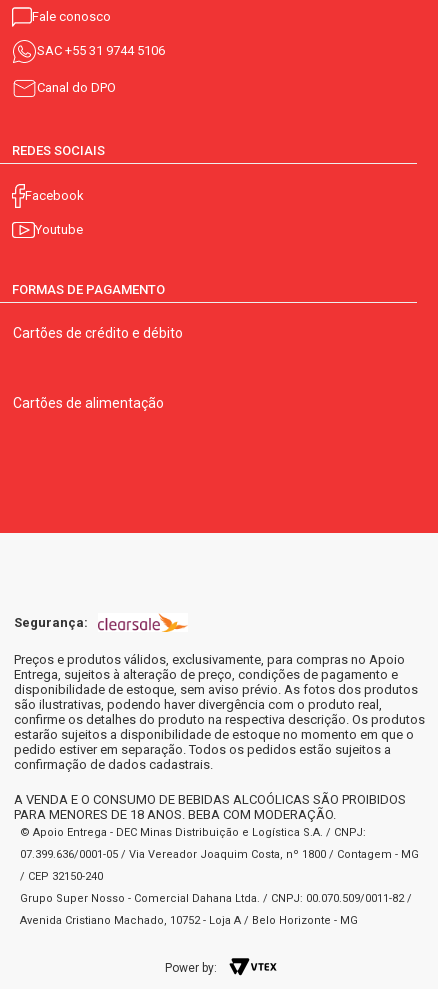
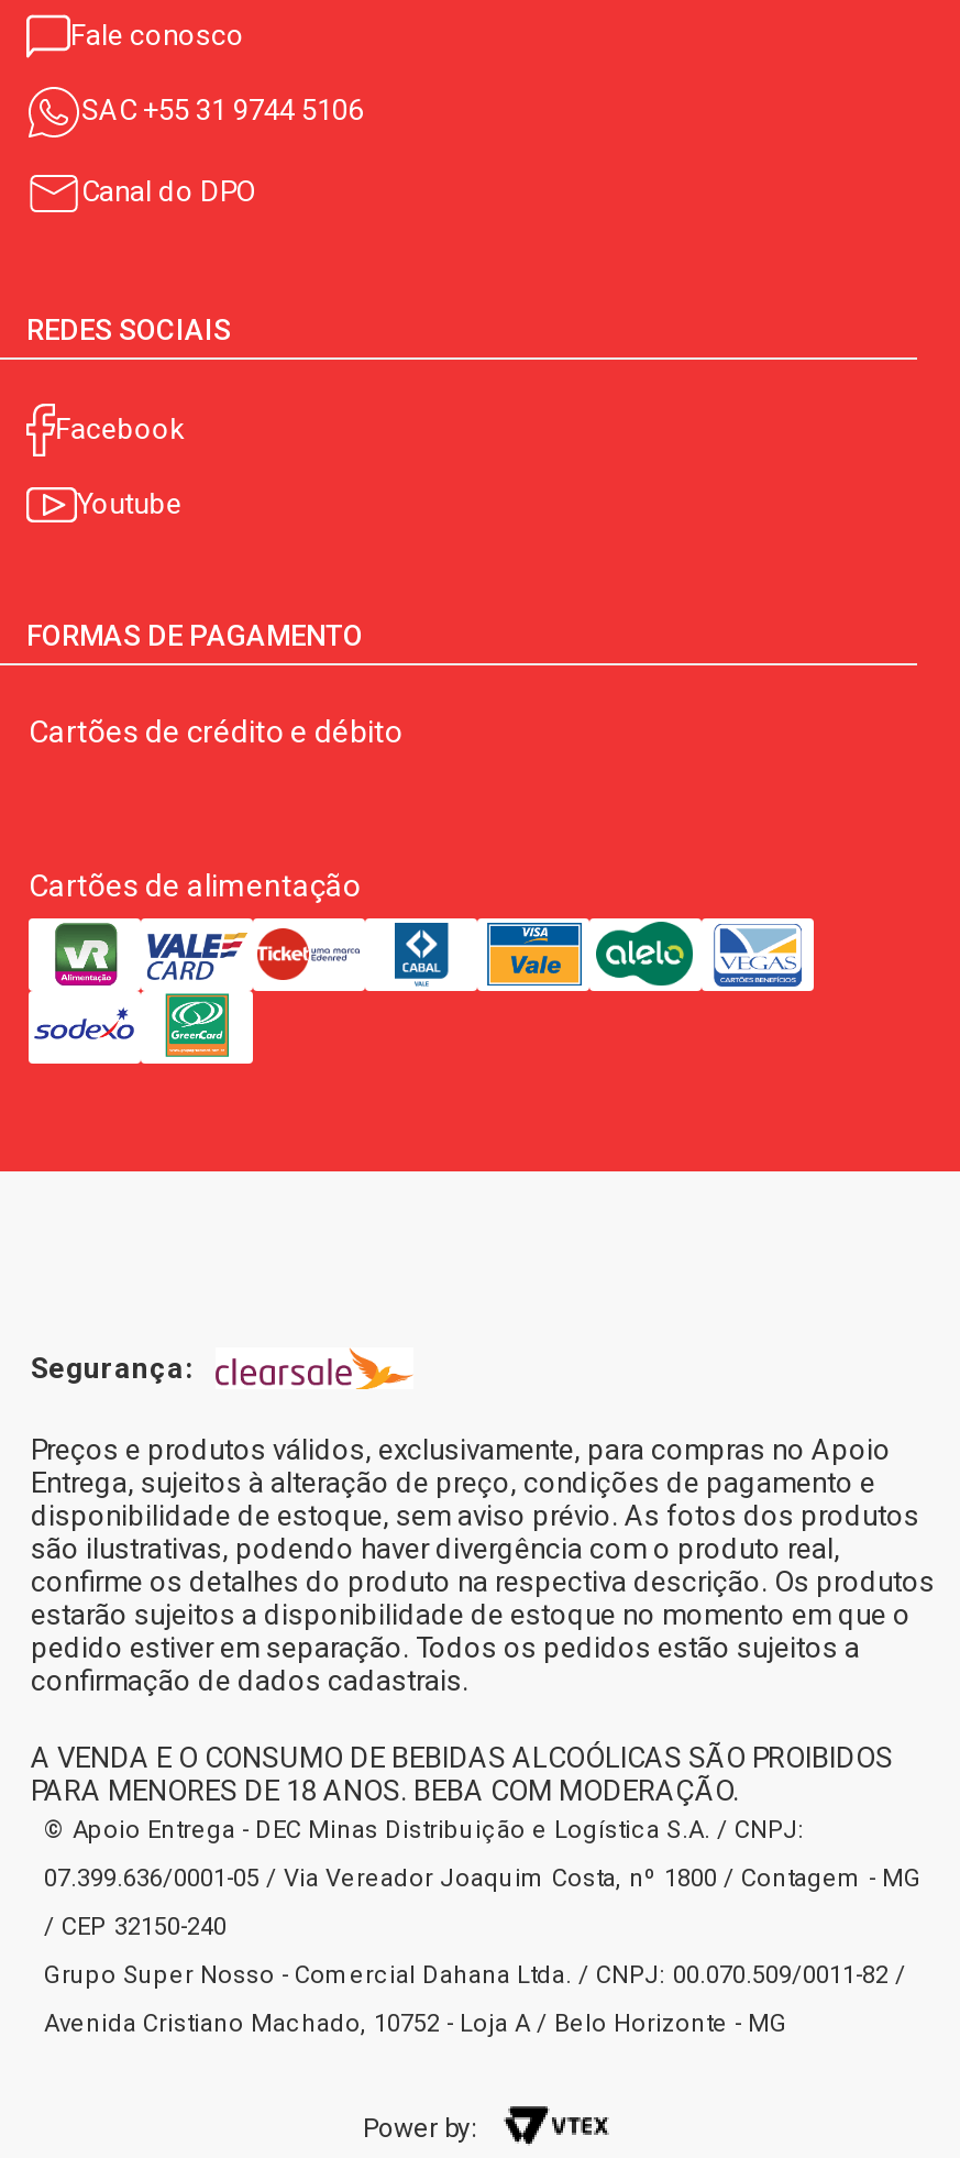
+ [image]
